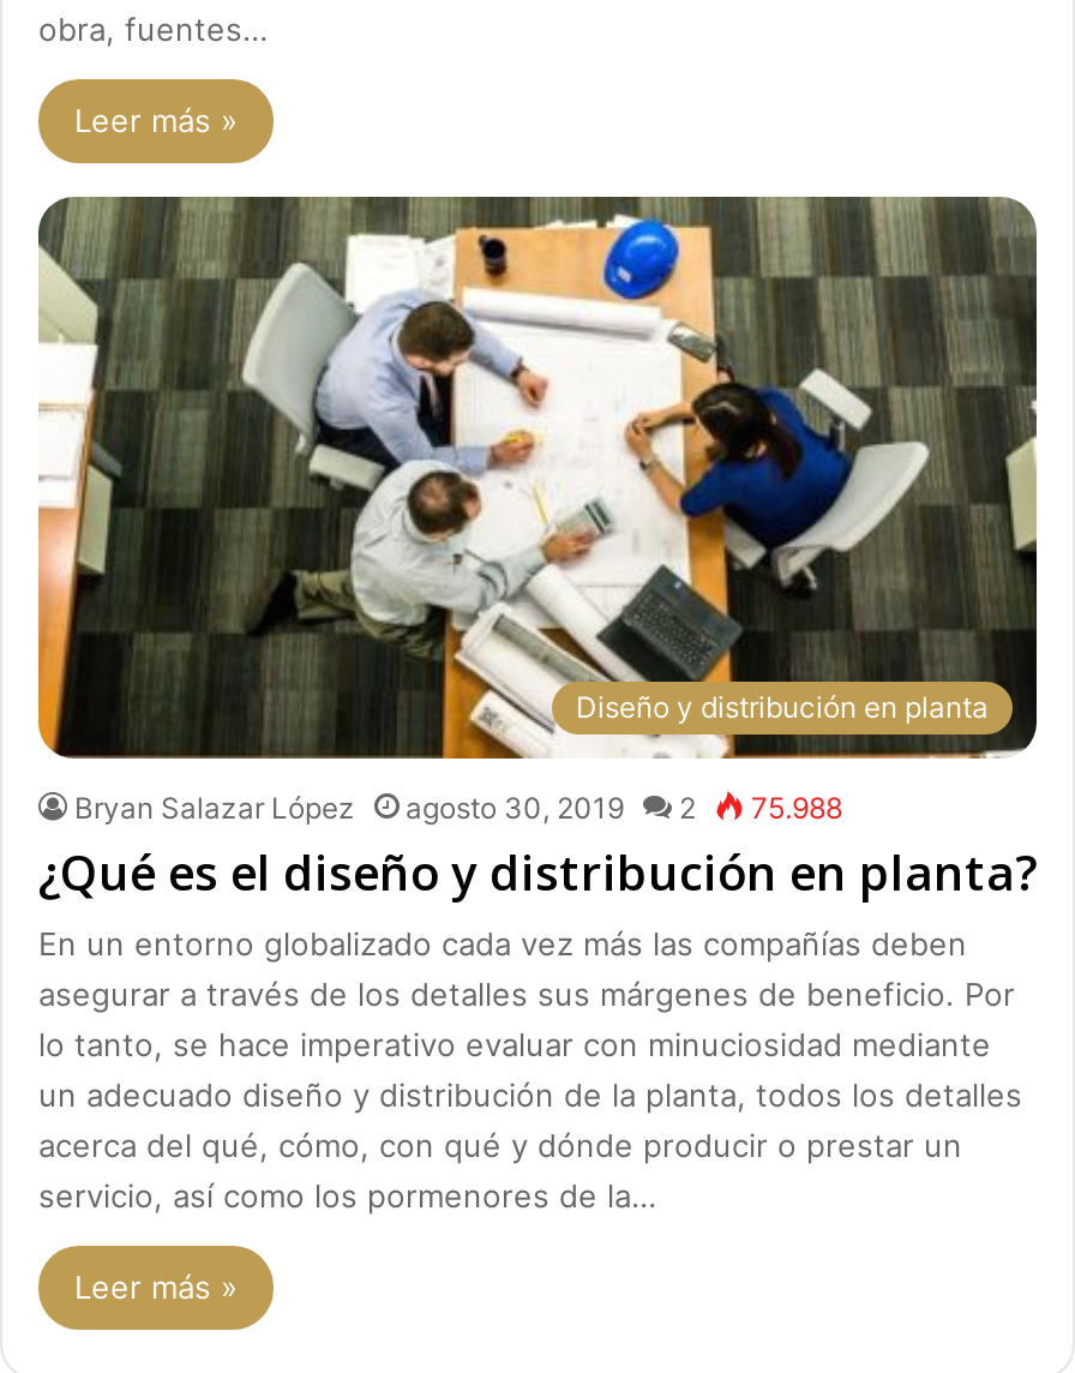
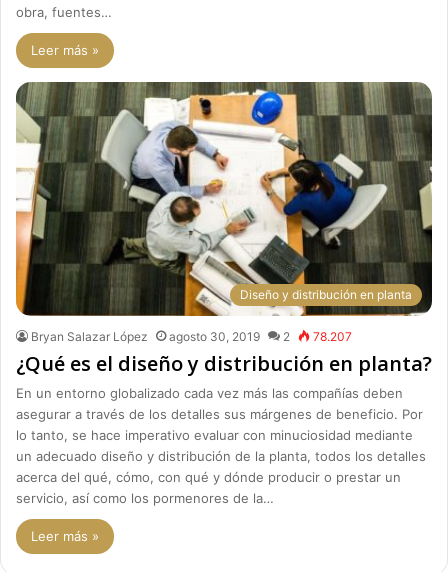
- Bryan Salazar López agosto 30, 2019 2 75.988
+ Bryan Salazar López agosto 30, 2019 2 78.207
